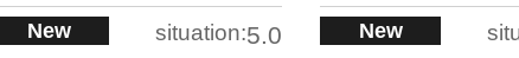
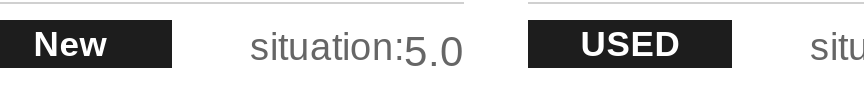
- New
+ USED
